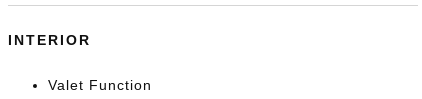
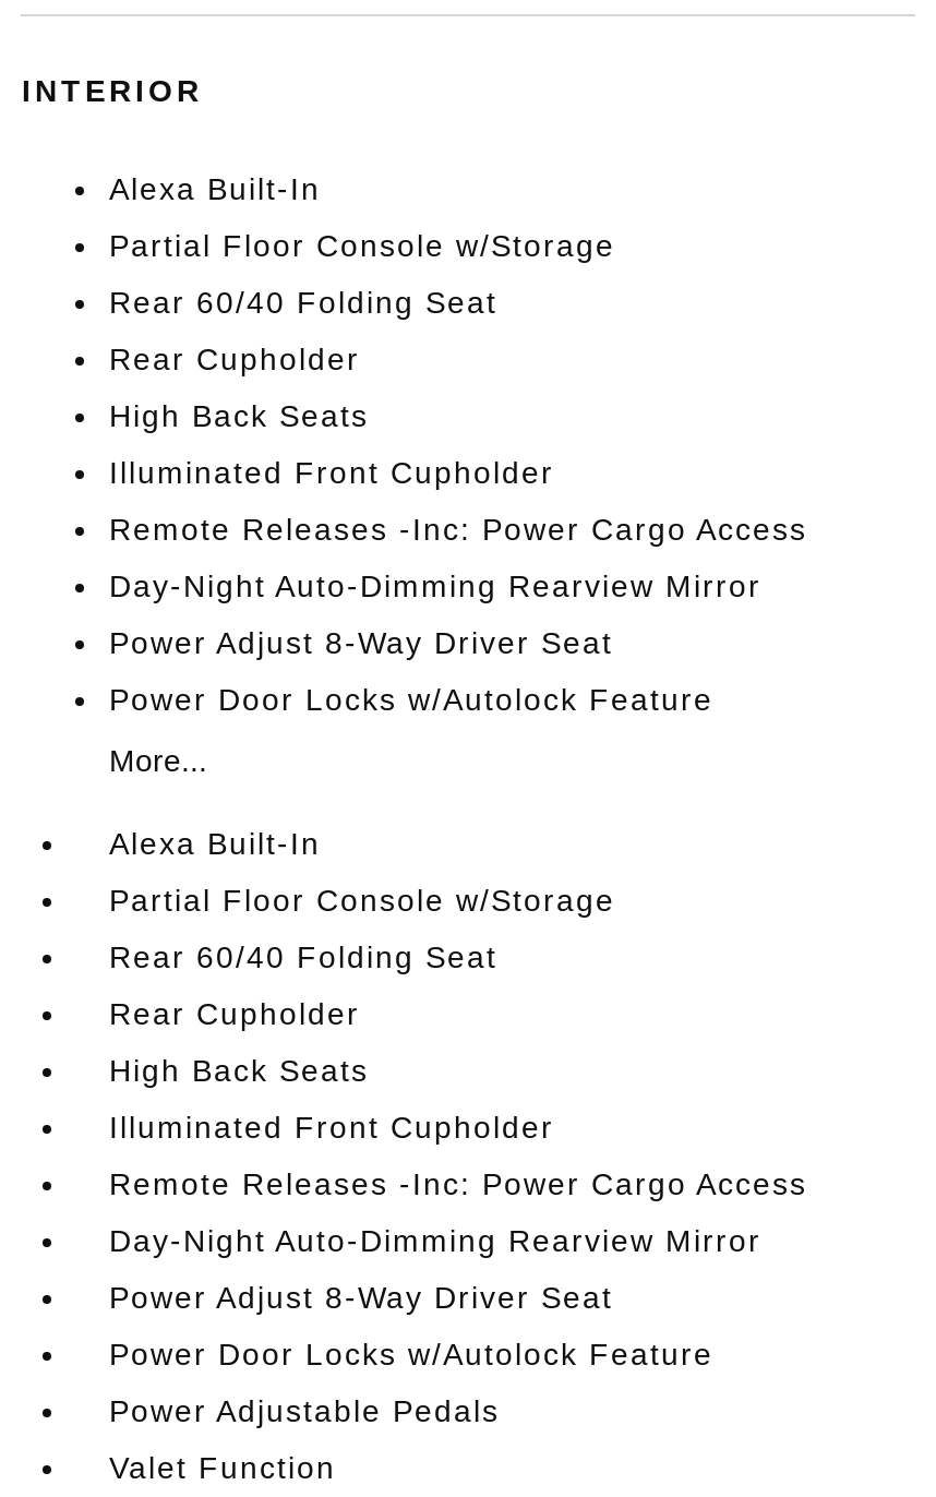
+ Alexa Built-In
+ Partial Floor Console w/Storage
+ Rear 60/40 Folding Seat
+ Rear Cupholder
+ High Back Seats
+ Illuminated Front Cupholder
+ Remote Releases -Inc: Power Cargo Access
+ Day-Night Auto-Dimming Rearview Mirror
+ Power Adjust 8-Way Driver Seat
+ Power Door Locks w/Autolock Feature
+ More...
+ Alexa Built-In
+ Partial Floor Console w/Storage
+ Rear 60/40 Folding Seat
+ Rear Cupholder
+ High Back Seats
+ Illuminated Front Cupholder
+ Remote Releases -Inc: Power Cargo Access
+ Day-Night Auto-Dimming Rearview Mirror
+ Power Adjust 8-Way Driver Seat
+ Power Door Locks w/Autolock Feature
+ Power Adjustable Pedals
